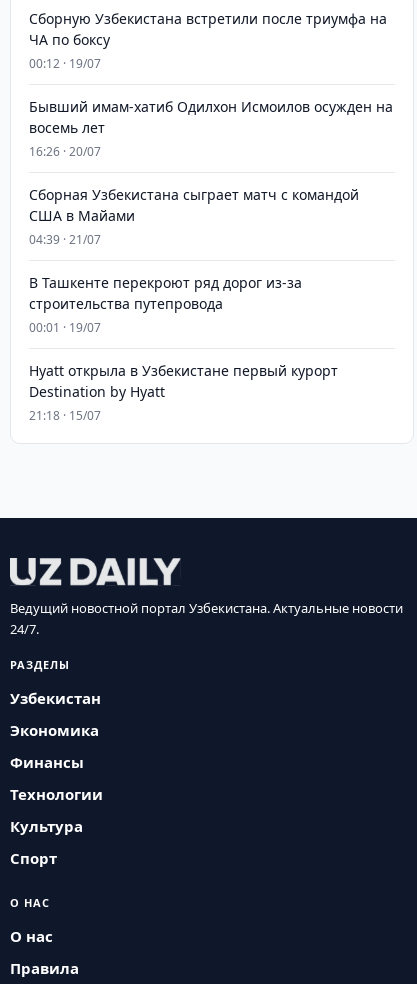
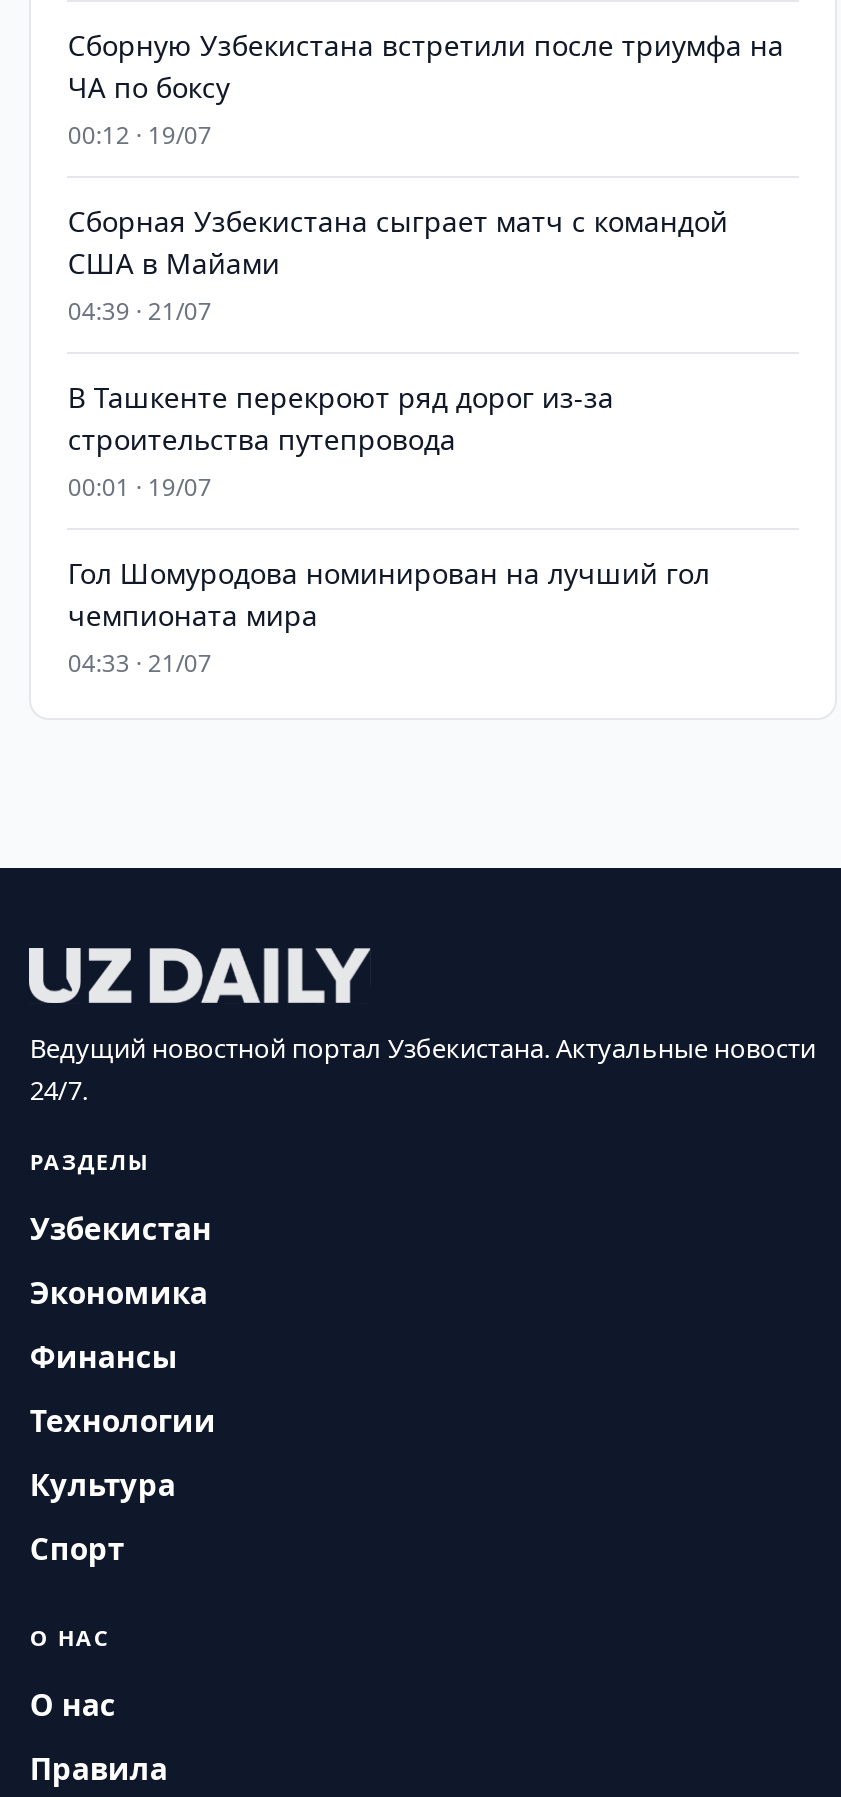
- Бывший имам-хатиб Одилхон Исмоилов осужден на
- восемь лет
- 16:26 · 20/07

- Hyatt открыла в Узбекистане первый курорт
- Destination by Hyatt
- 21:18 · 15/07
+ Гол Шомуродова номинирован на лучший гол
+ чемпионата мира
+ 04:33 · 21/07
